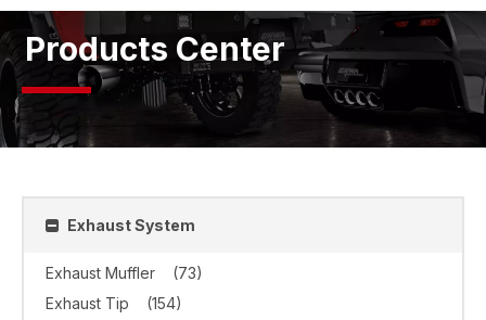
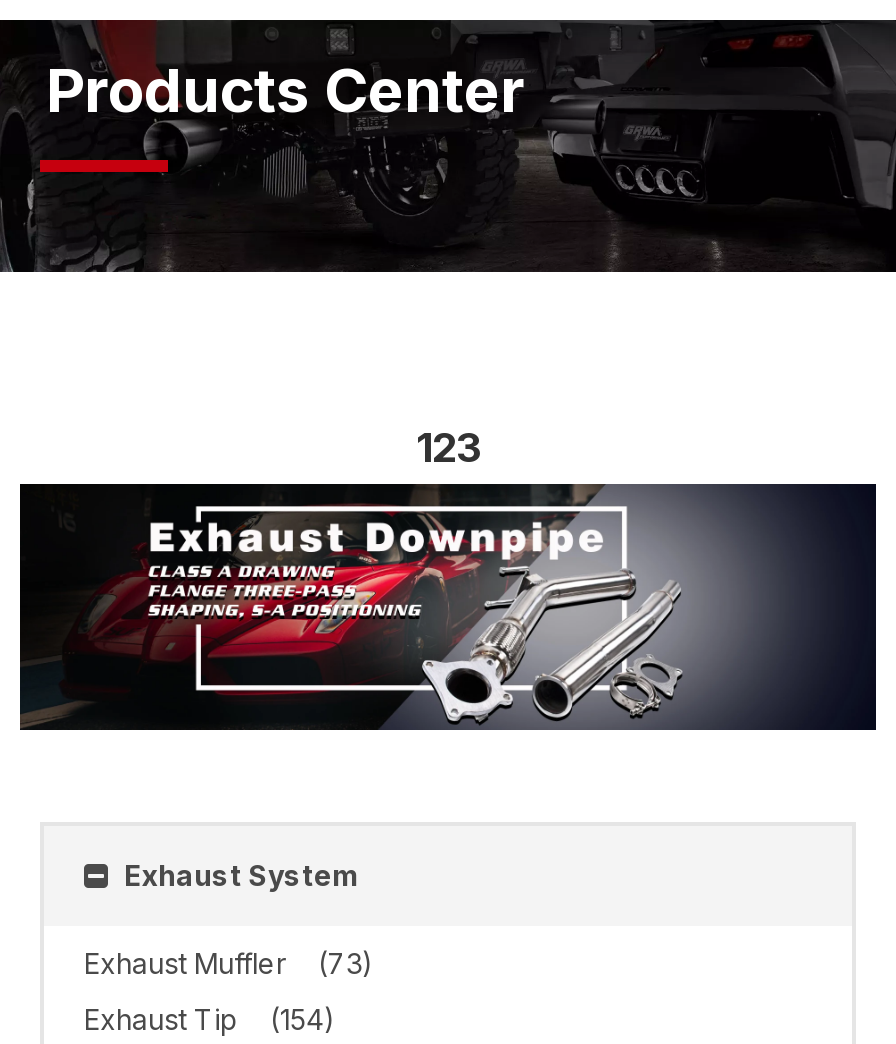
+ [image]

+ 123
